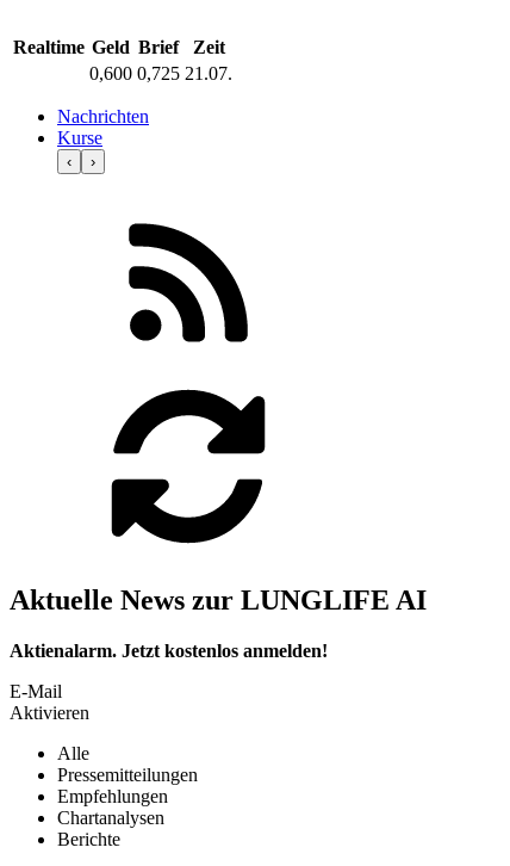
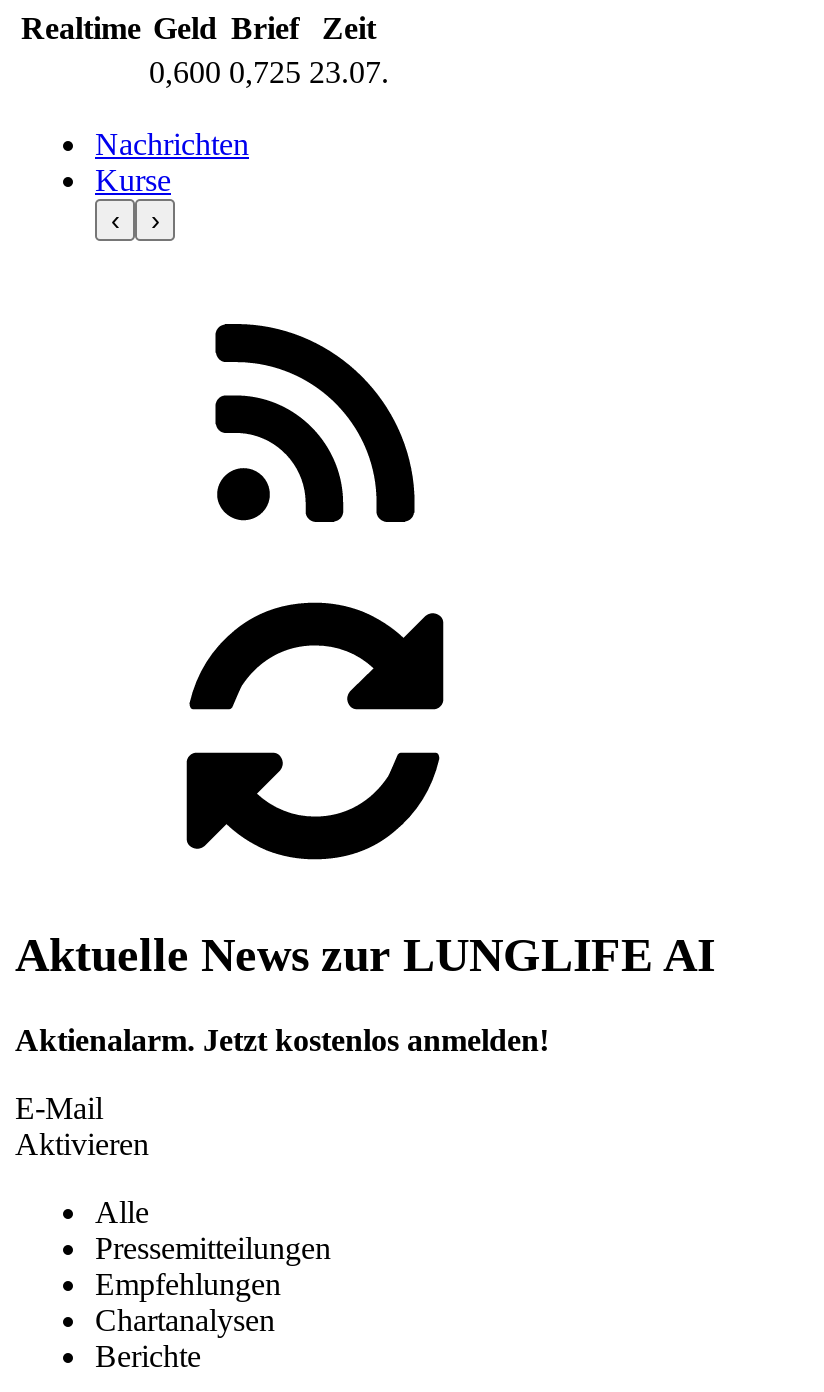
- 0,600 0,725 21.07.
+ 0,600 0,725 23.07.
